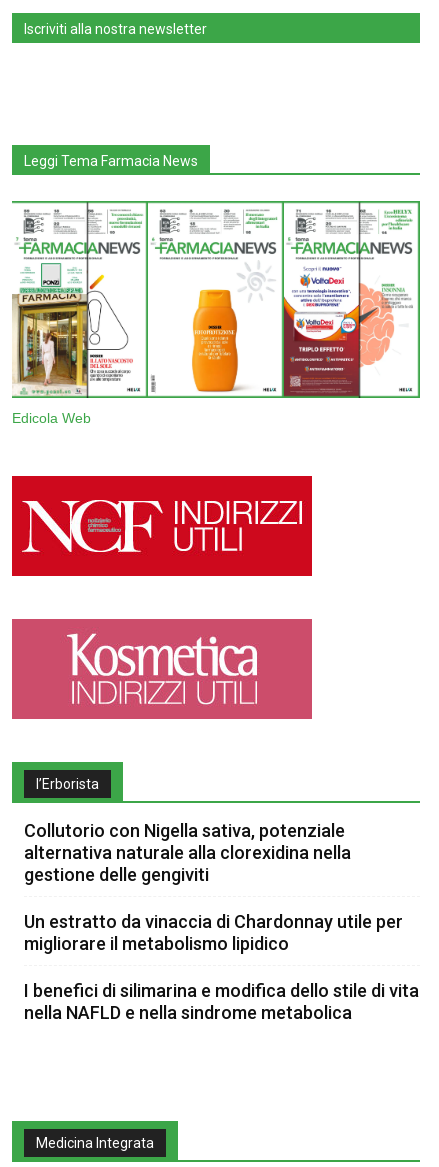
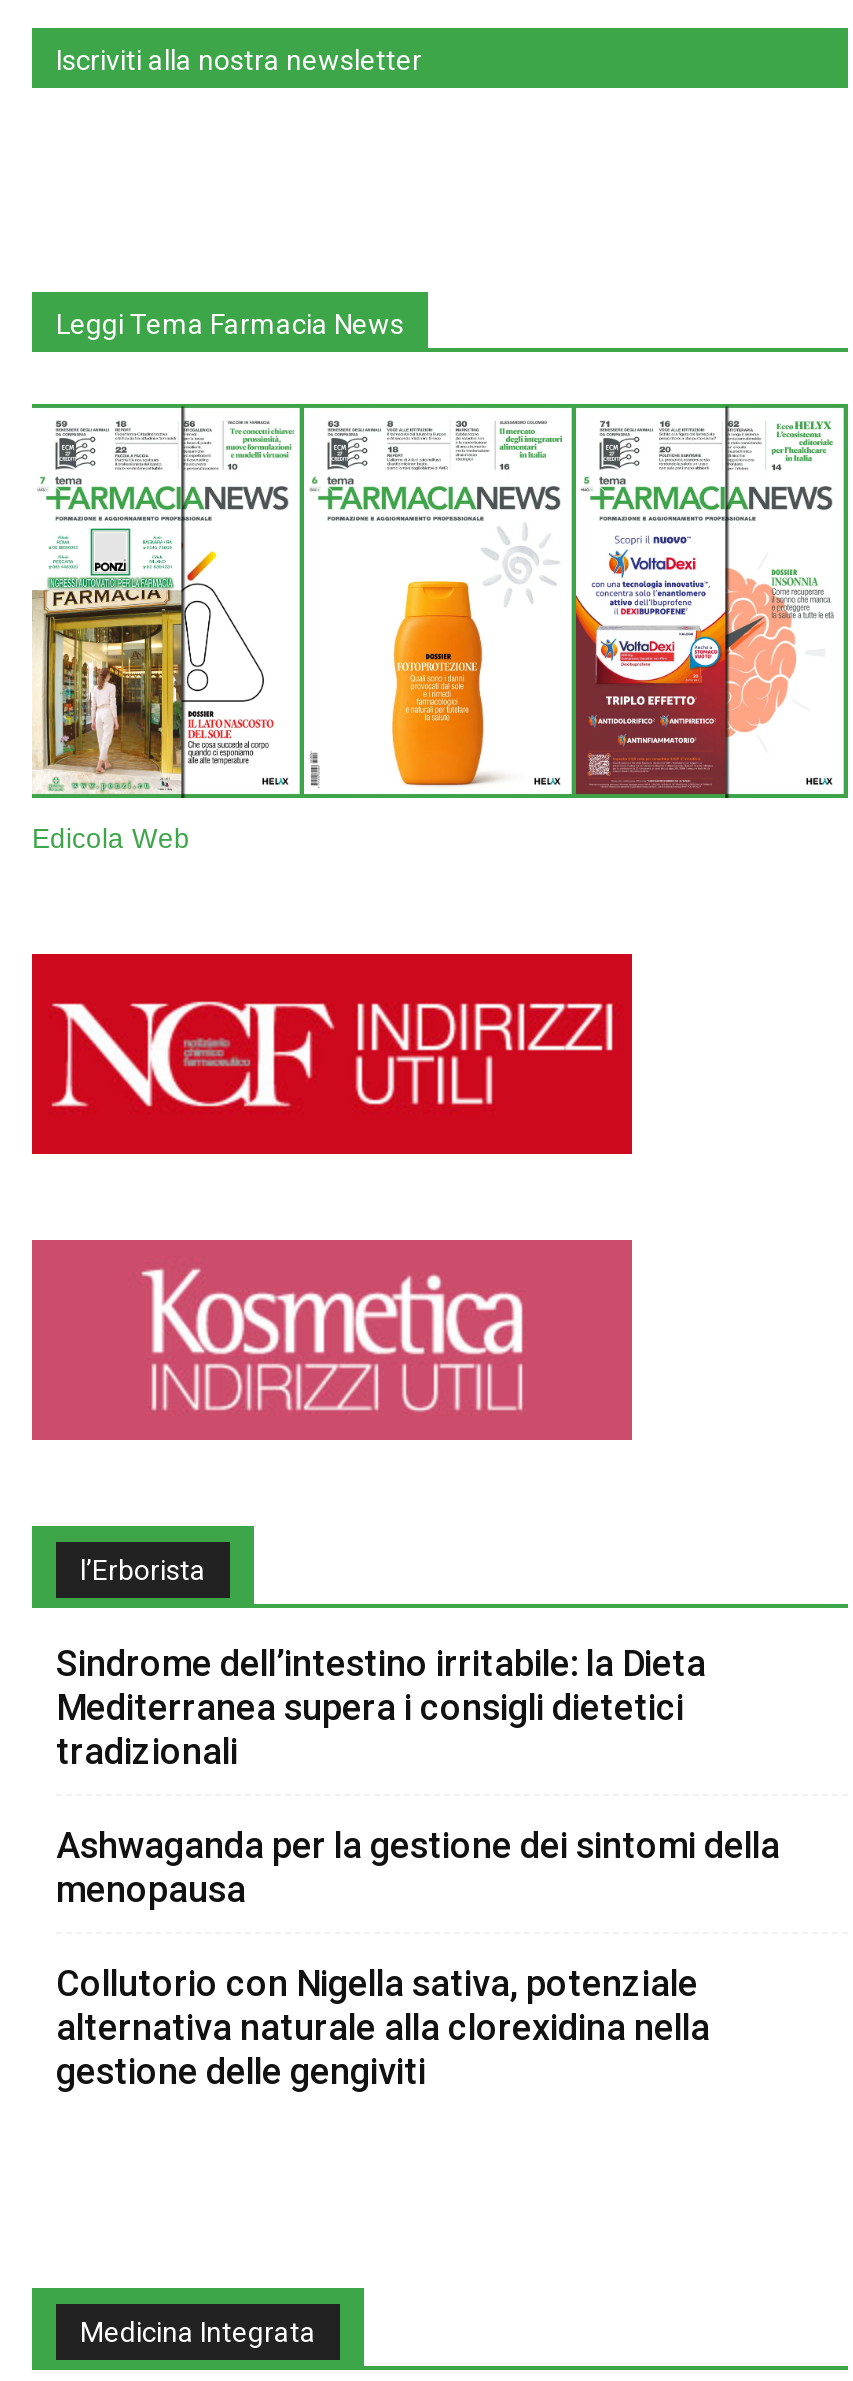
+ Sindrome dell’intestino irritabile: la Dieta
+ Mediterranea supera i consigli dietetici
+ tradizionali
+ Ashwaganda per la gestione dei sintomi della
+ menopausa

moved down: Collutorio con Nigella sativa, potenziale | alternativa naturale alla clorexidina nella | gestione delle gengiviti

- Un estratto da vinaccia di Chardonnay utile per
- migliorare il metabolismo lipidico
- I benefici di silimarina e modifica dello stile di vita
- nella NAFLD e nella sindrome metabolica
